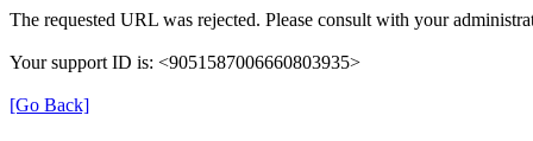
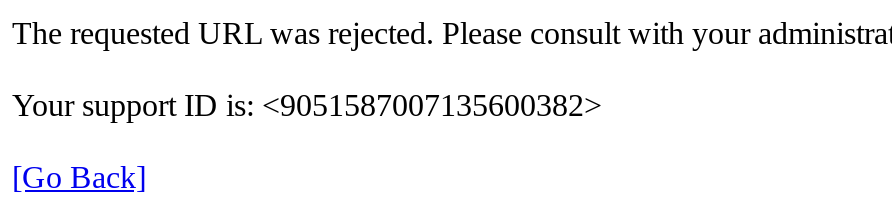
- Your support ID is: <9051587006660803935>
+ Your support ID is: <9051587007135600382>
